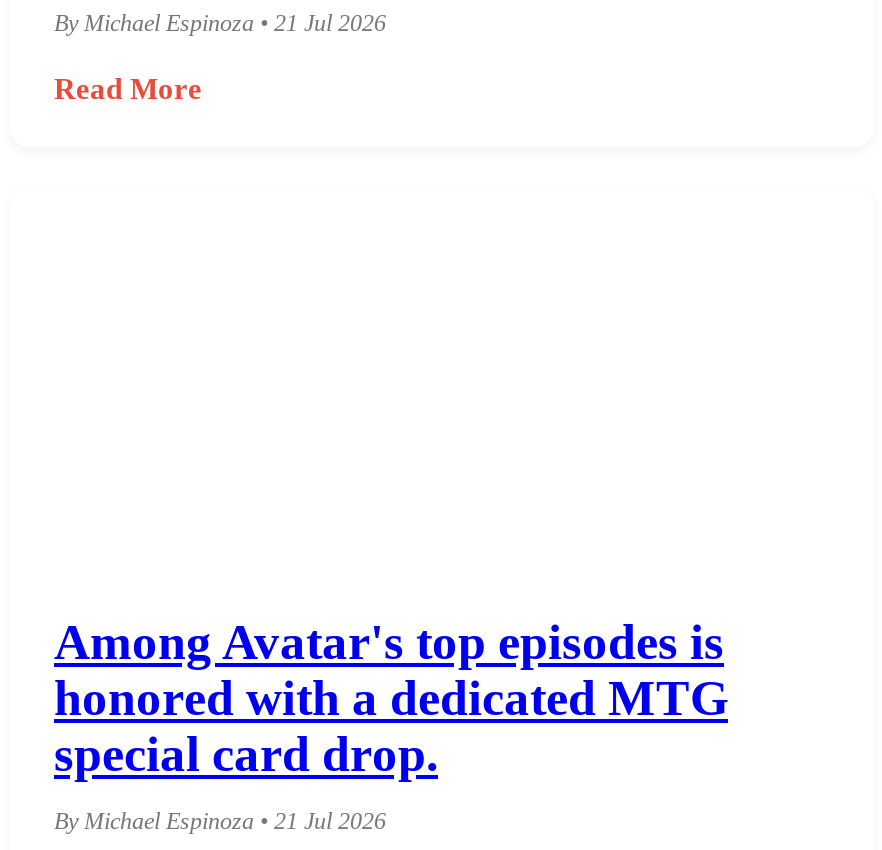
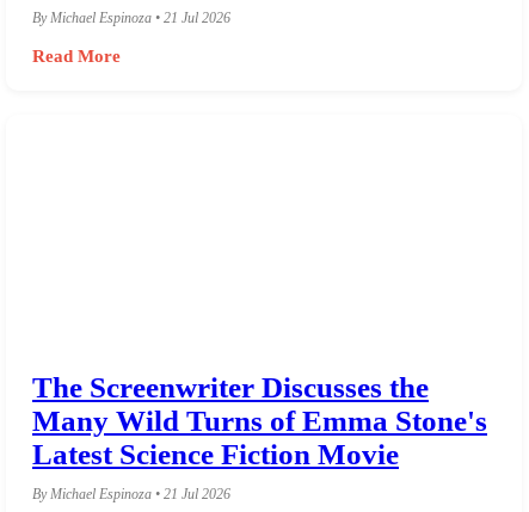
- Among Avatar's top episodes is
- honored with a dedicated MTG
- special card drop.
+ The Screenwriter Discusses the
+ Many Wild Turns of Emma Stone's
+ Latest Science Fiction Movie
